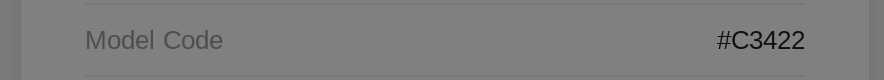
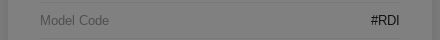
- #C3422
+ #RDI
